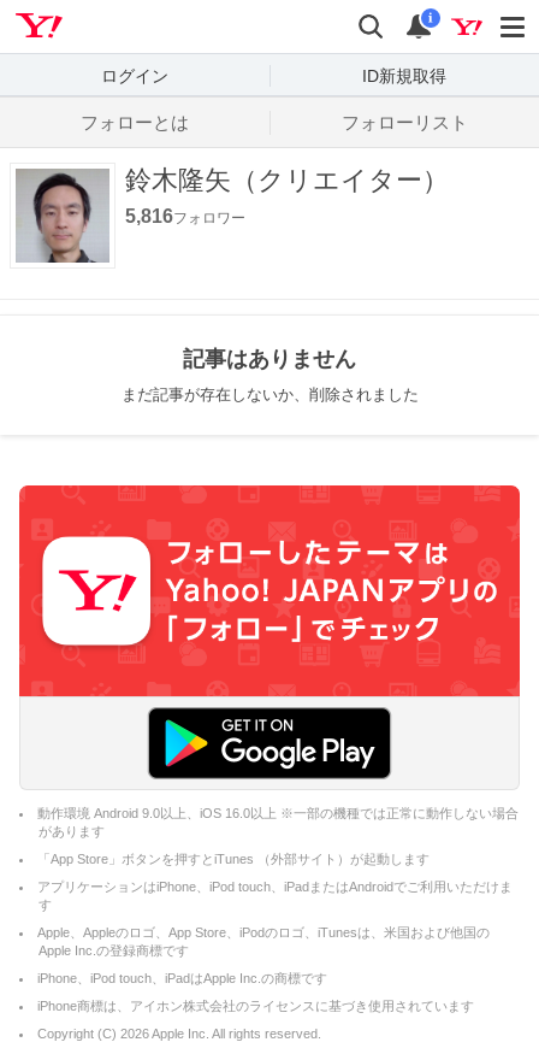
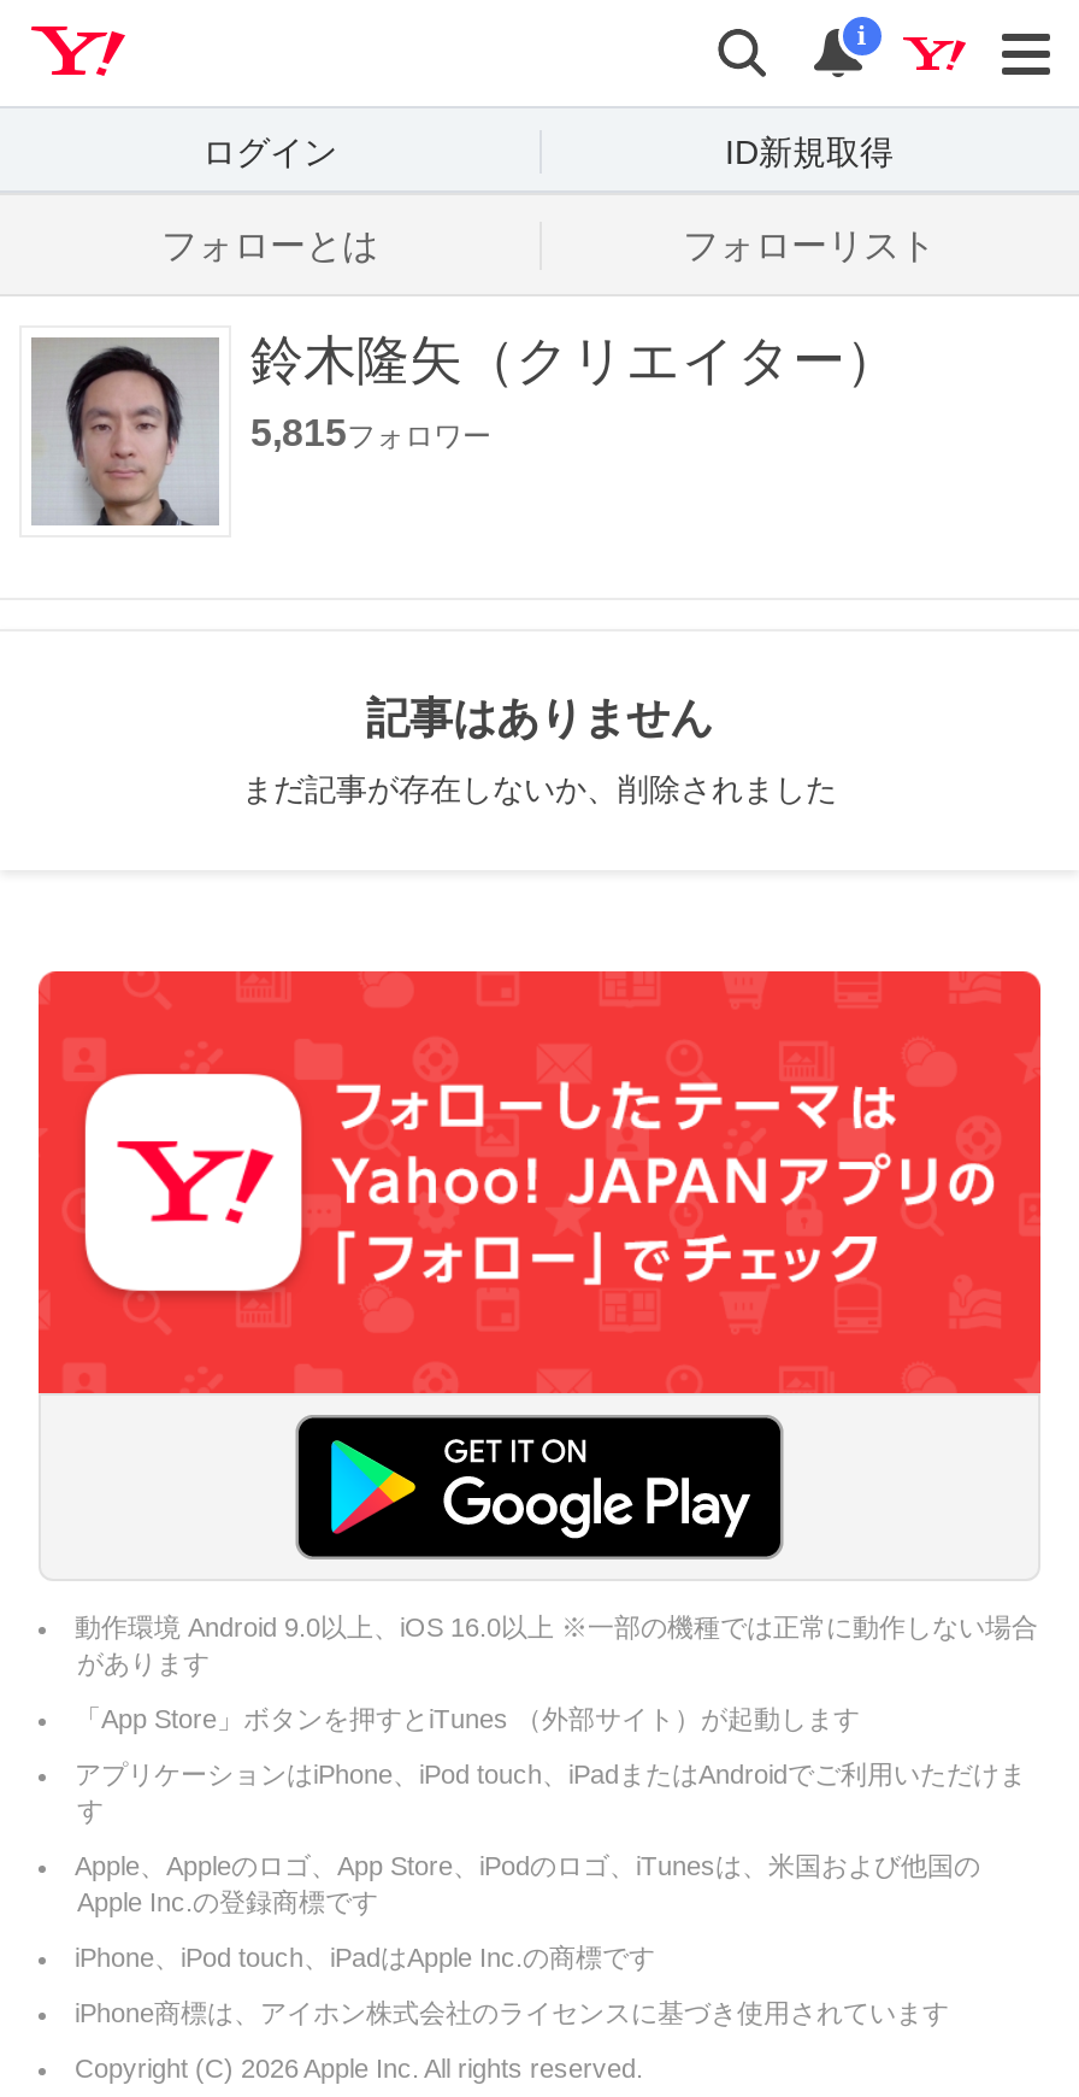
- 5,816フォロワー
+ 5,815フォロワー
